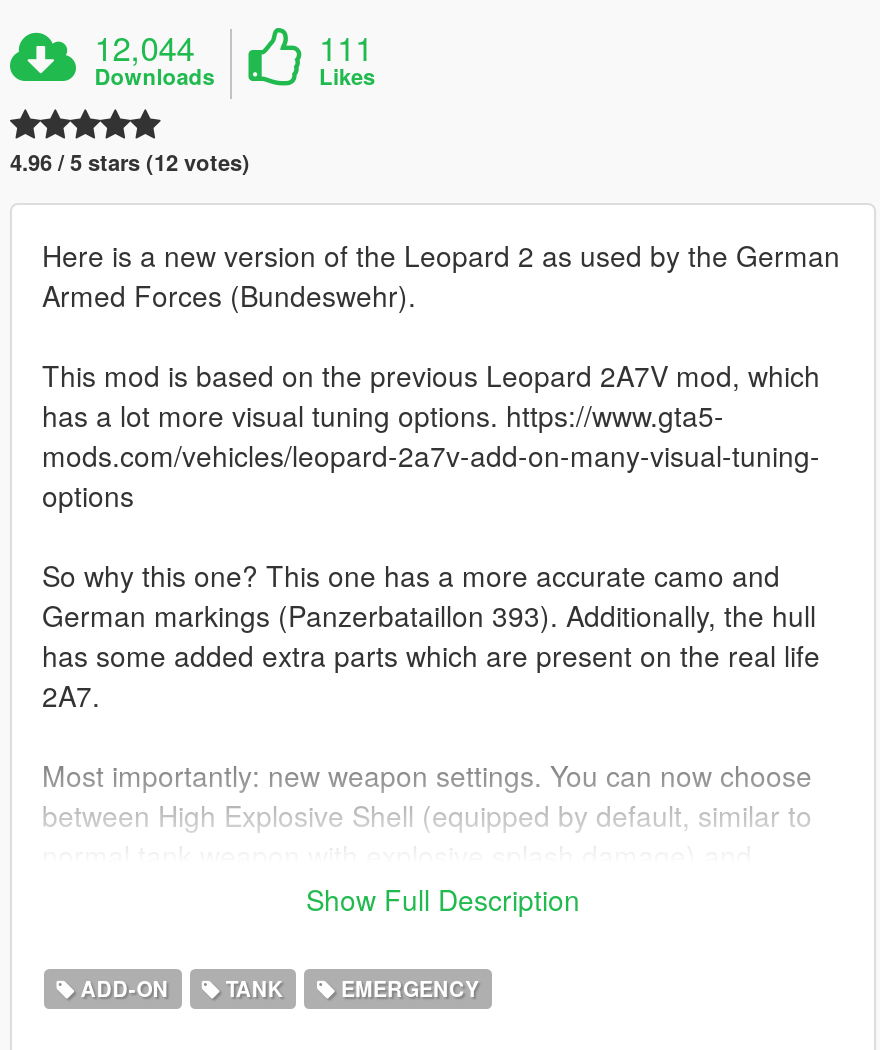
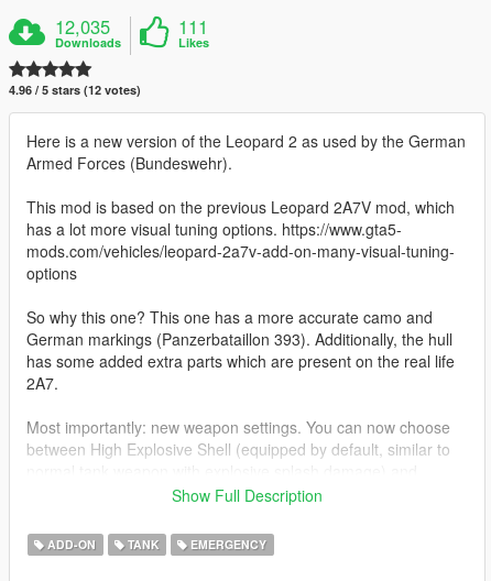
- 12,044
+ 12,035
